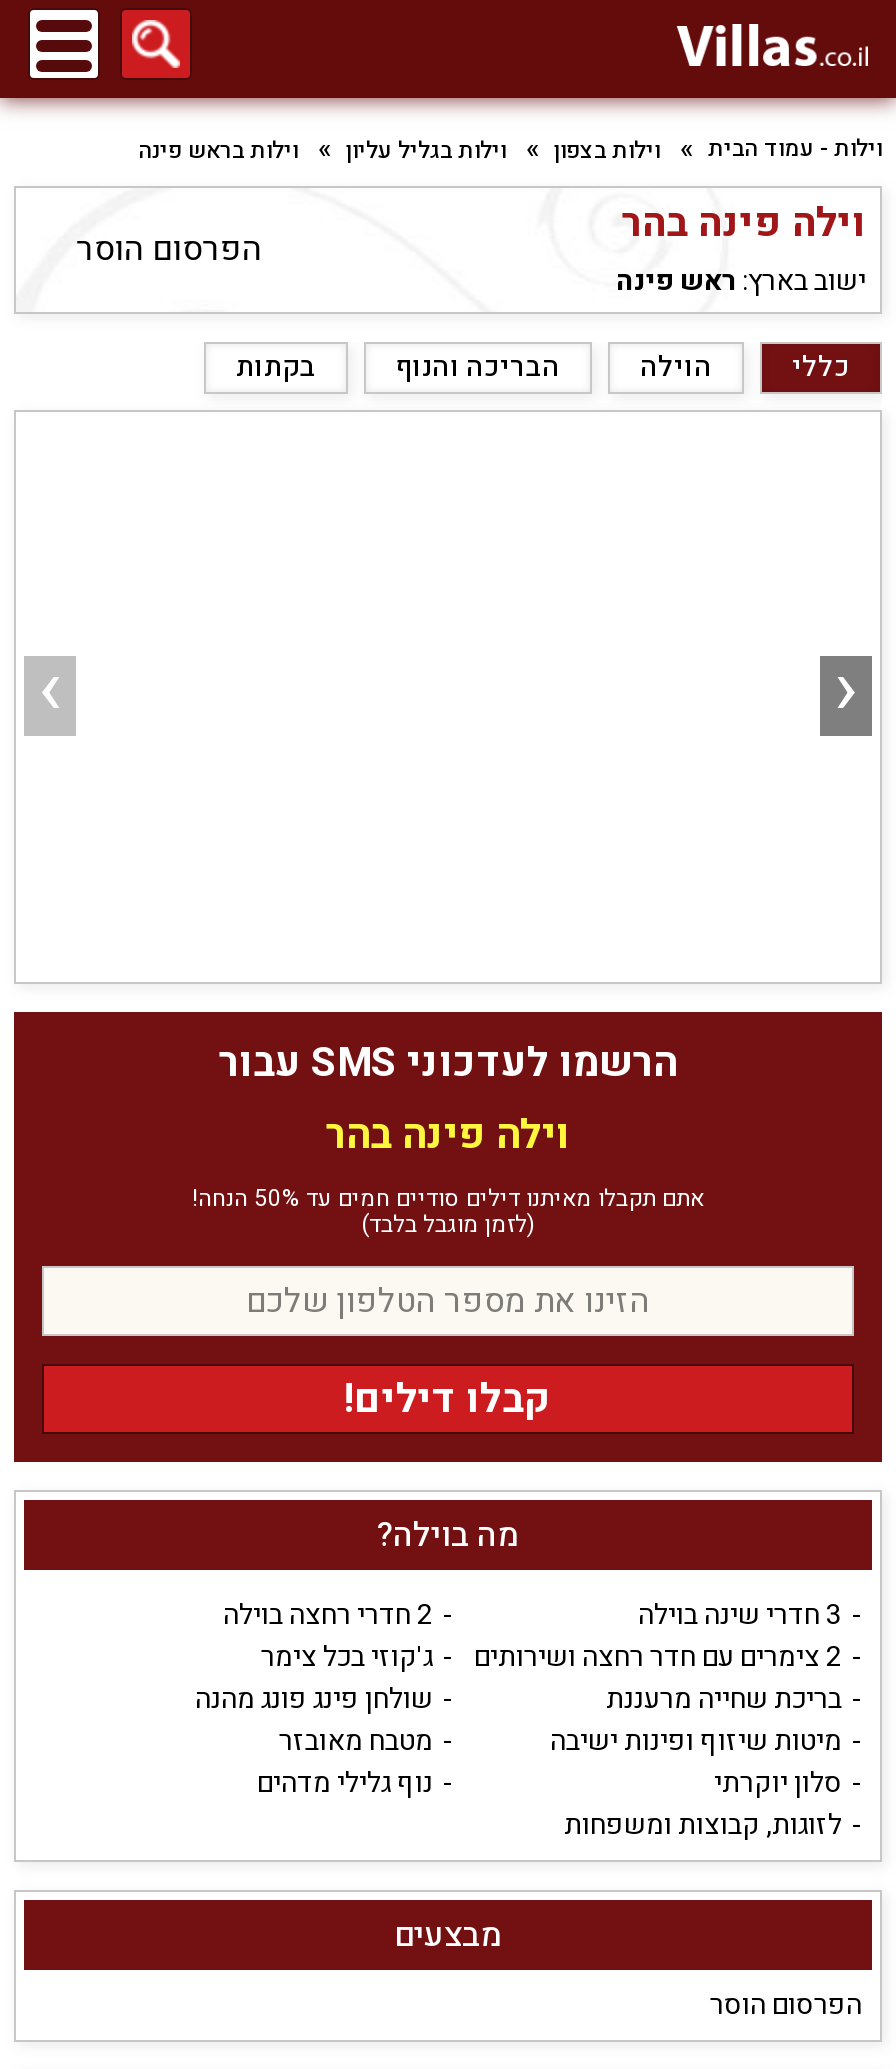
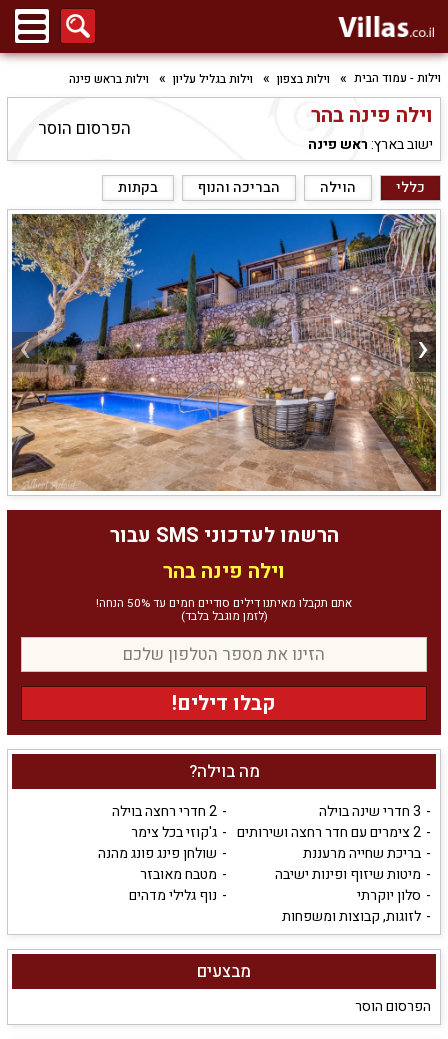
+ [image]
